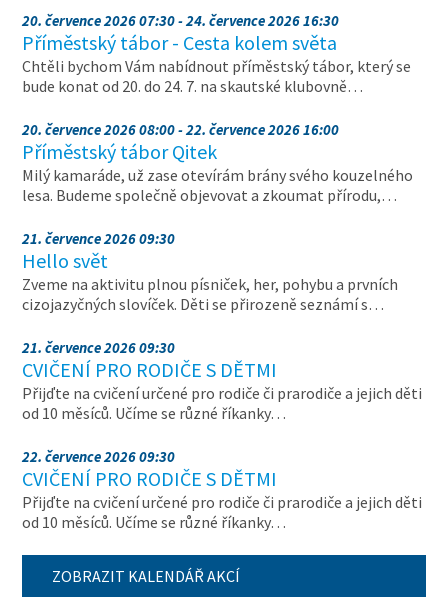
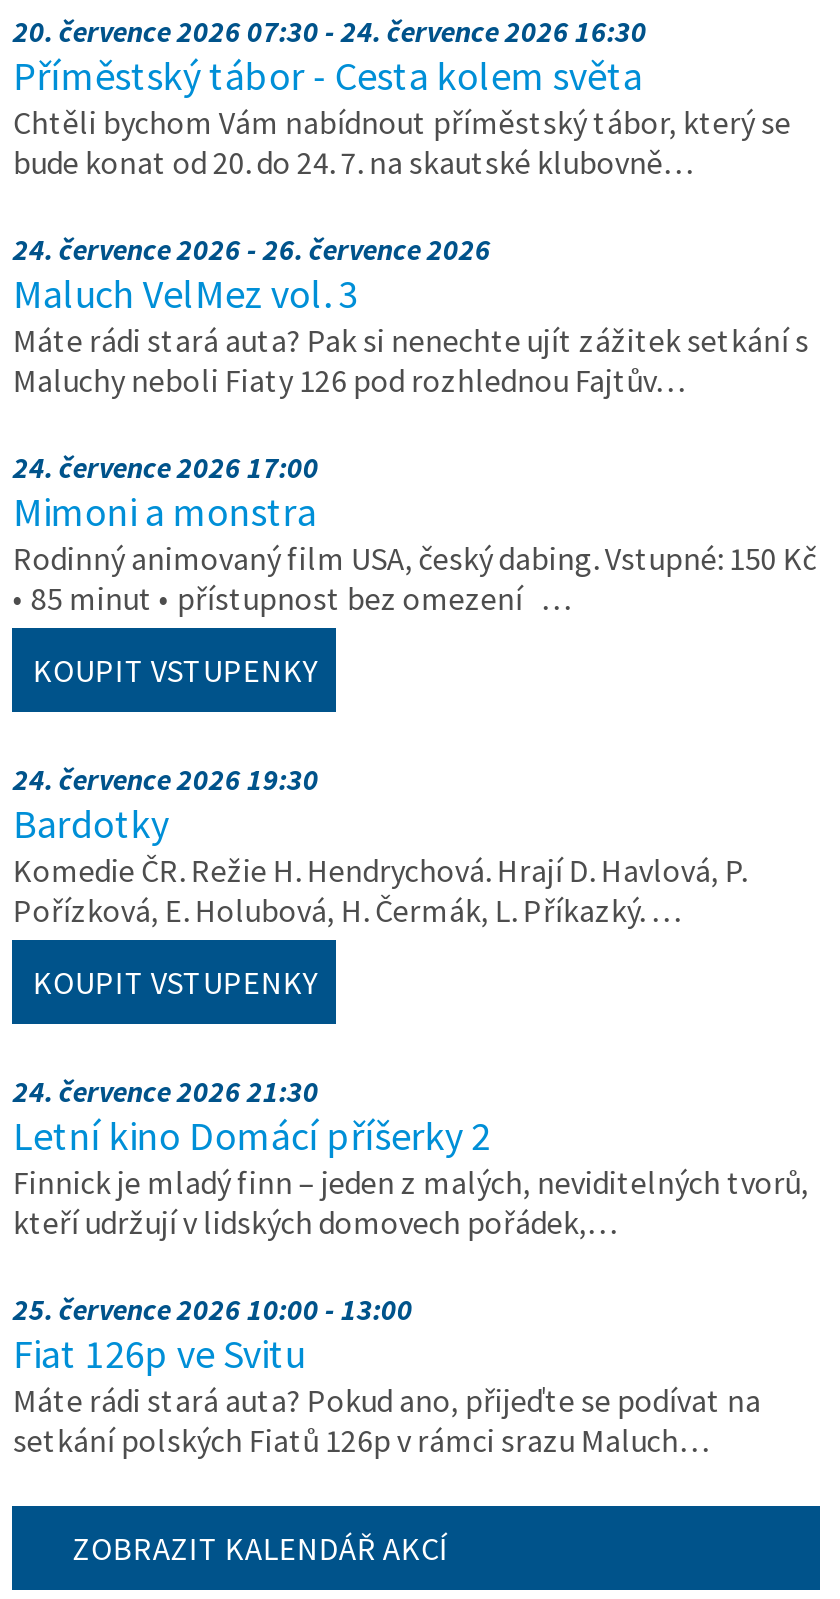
- 20. července 2026 08:00 - 22. července 2026 16:00
- Příměstský tábor Qitek
- Milý kamaráde, už zase otevírám brány svého kouzelného
- lesa. Budeme společně objevovat a zkoumat přírodu,…
- 21. července 2026 09:30
- Hello svět
- Zveme na aktivitu plnou písniček, her, pohybu a prvních
- cizojazyčných slovíček. Děti se přirozeně seznámí s…
- 21. července 2026 09:30
- CVIČENÍ PRO RODIČE S DĚTMI
- Přijďte na cvičení určené pro rodiče či prarodiče a jejich děti
- od 10 měsíců. Učíme se různé říkanky…
- 22. července 2026 09:30
- CVIČENÍ PRO RODIČE S DĚTMI
- Přijďte na cvičení určené pro rodiče či prarodiče a jejich děti
- od 10 měsíců. Učíme se různé říkanky…
+ 24. července 2026 - 26. července 2026
+ Maluch VelMez vol. 3
+ Máte rádi stará auta? Pak si nenechte ujít zážitek setkání s
+ Maluchy neboli Fiaty 126 pod rozhlednou Fajtův…
+ 24. července 2026 17:00
+ Mimoni a monstra
+ Rodinný animovaný film USA, český dabing. Vstupné: 150 Kč
+ • 85 minut • přístupnost bez omezení …
+ KOUPIT VSTUPENKY
+ 24. července 2026 19:30
+ Bardotky
+ Komedie ČR. Režie H. Hendrychová. Hrají D. Havlová, P.
+ Pořízková, E. Holubová, H. Čermák, L. Příkazký. …
+ KOUPIT VSTUPENKY
+ 24. července 2026 21:30
+ Letní kino Domácí příšerky 2
+ Finnick je mladý finn – jeden z malých, neviditelných tvorů,
+ kteří udržují v lidských domovech pořádek,…
+ 25. července 2026 10:00 - 13:00
+ Fiat 126p ve Svitu
+ Máte rádi stará auta? Pokud ano, přijeďte se podívat na
+ setkání polských Fiatů 126p v rámci srazu Maluch…
